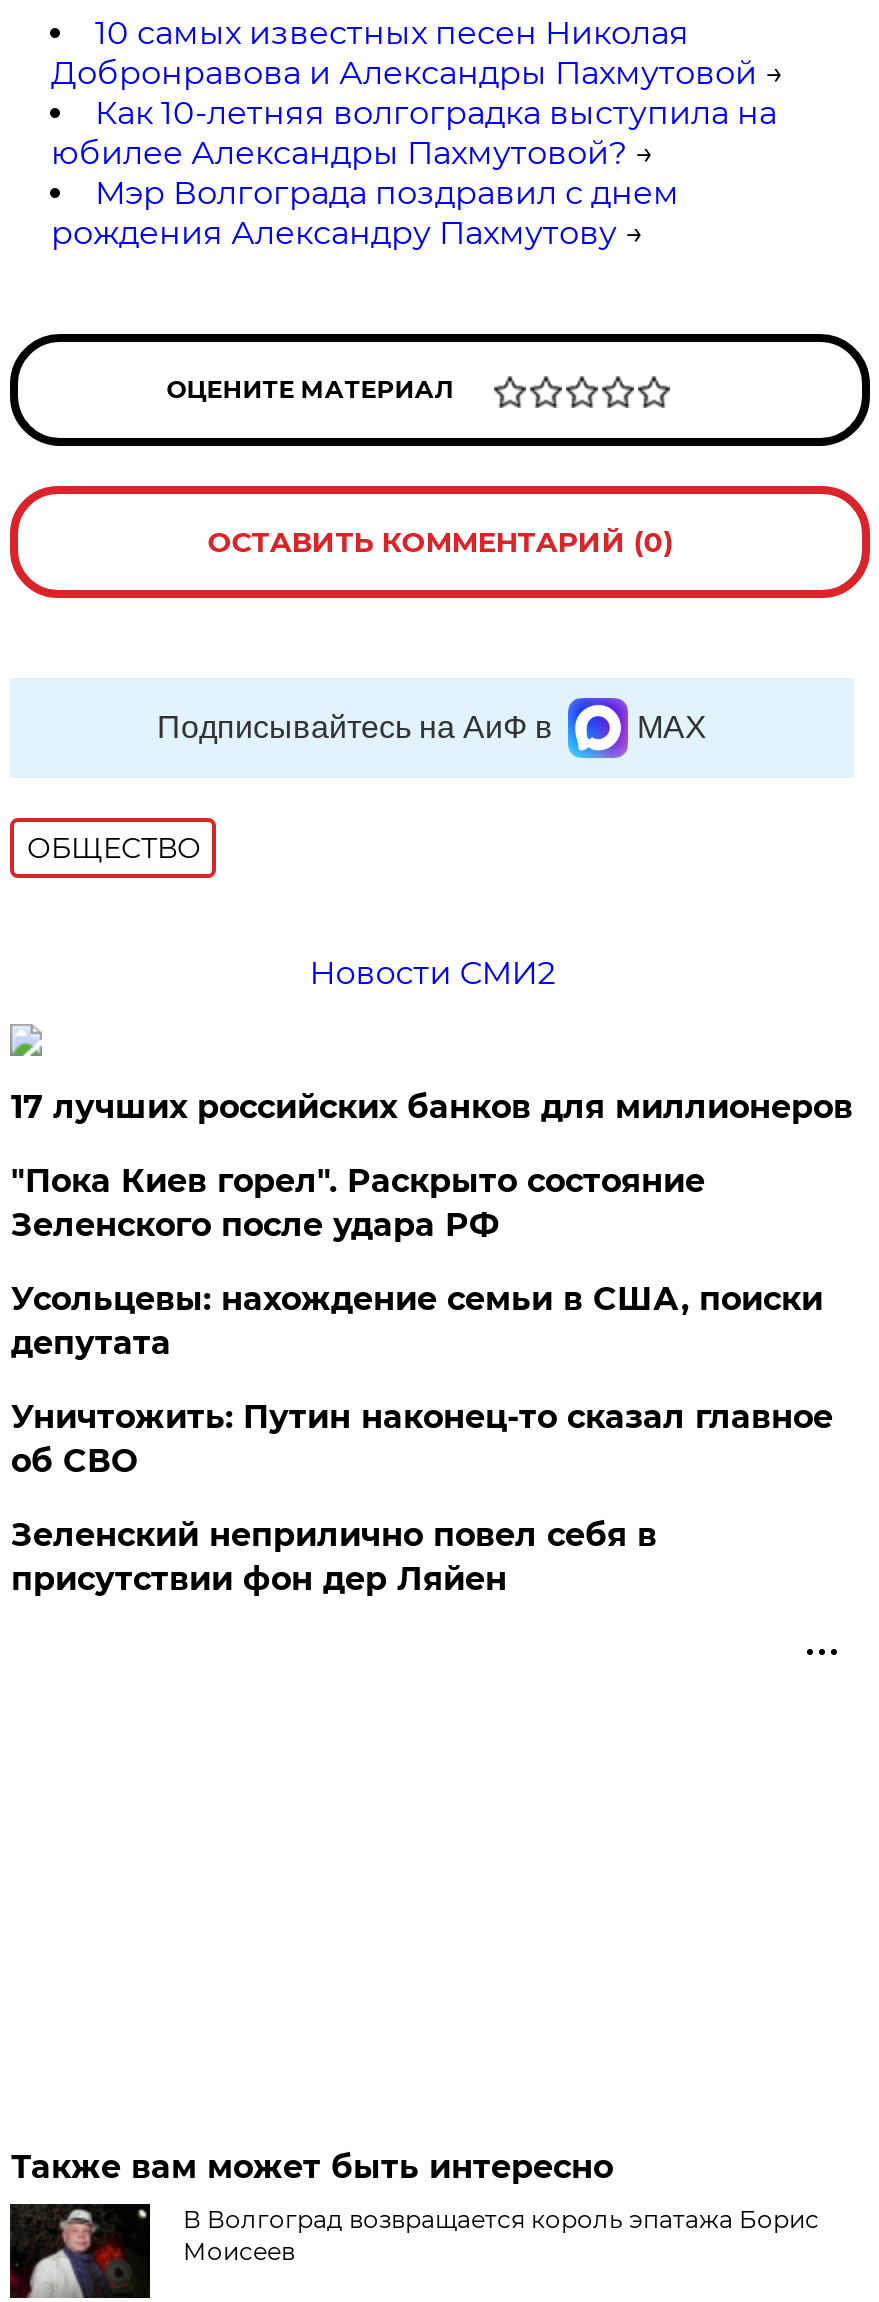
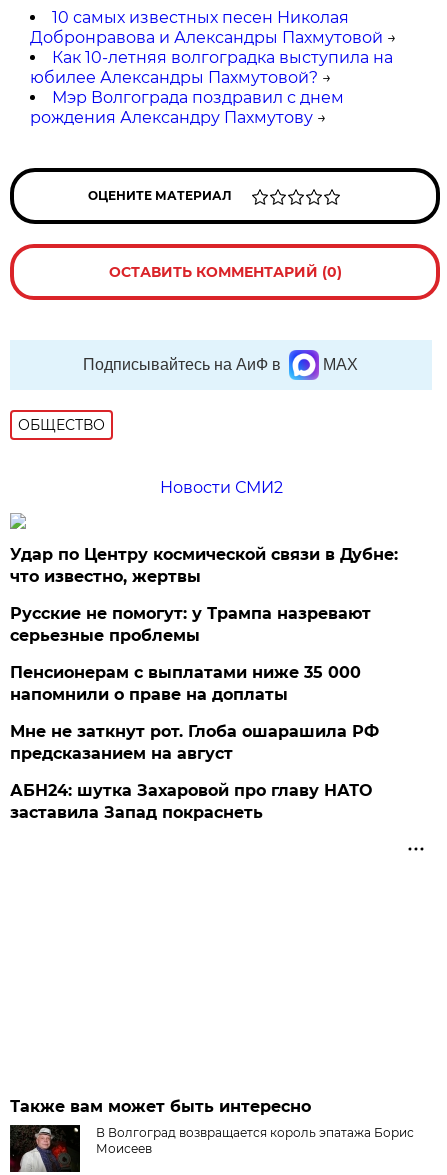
- 17 лучших российских банков для миллионеров
+ Удар по Центру космической связи в Дубне:
+ что известно, жертвы

- "Пока Киев горел". Раскрыто состояние
- Зеленского после удара РФ
+ Русские не помогут: у Трампа назревают
+ серьезные проблемы

- Усольцевы: нахождение семьи в США, поиски
- депутата
+ Пенсионерам с выплатами ниже 35 000
+ напомнили о праве на доплаты

- Уничтожить: Путин наконец-то сказал главное
- об СВО
+ Мне не заткнут рот. Глоба ошарашила РФ
+ предсказанием на август

- Зеленский неприлично повел cебя в
- присутствии фон дер Ляйен
+ АБН24: шутка Захаровой про главу НАТО
+ заставила Запад покраснеть
